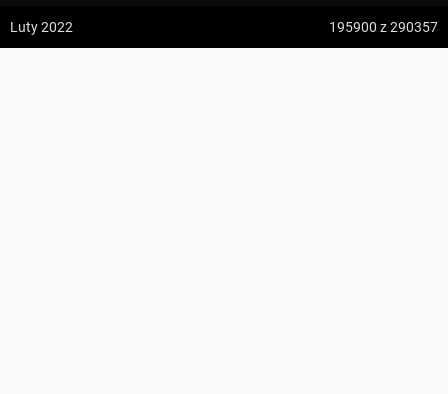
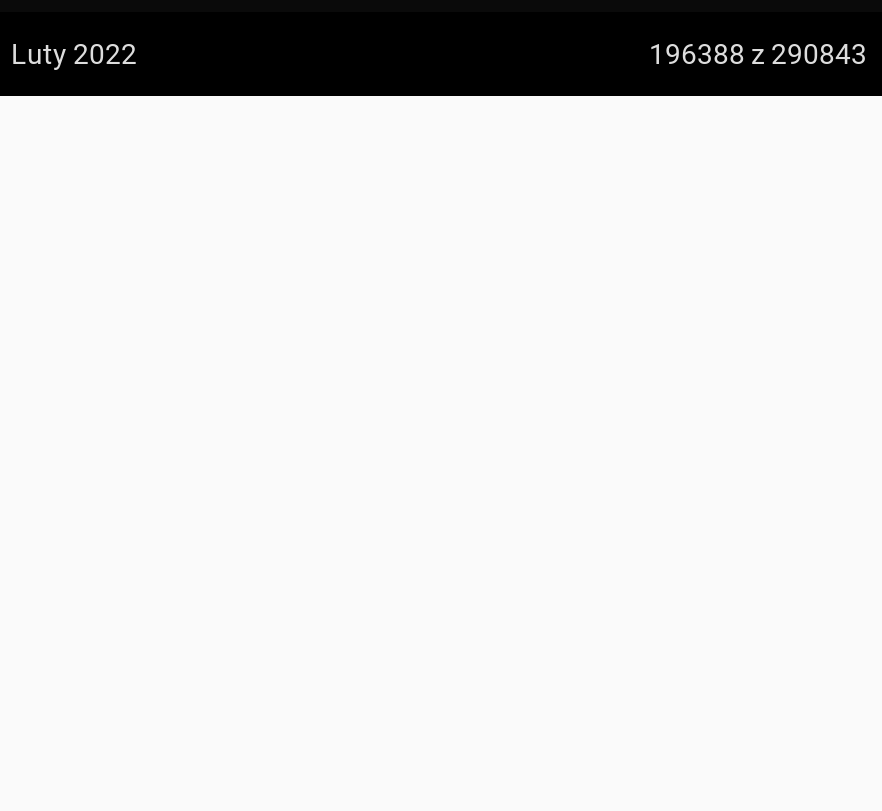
- 195900 z 290357
+ 196388 z 290843
